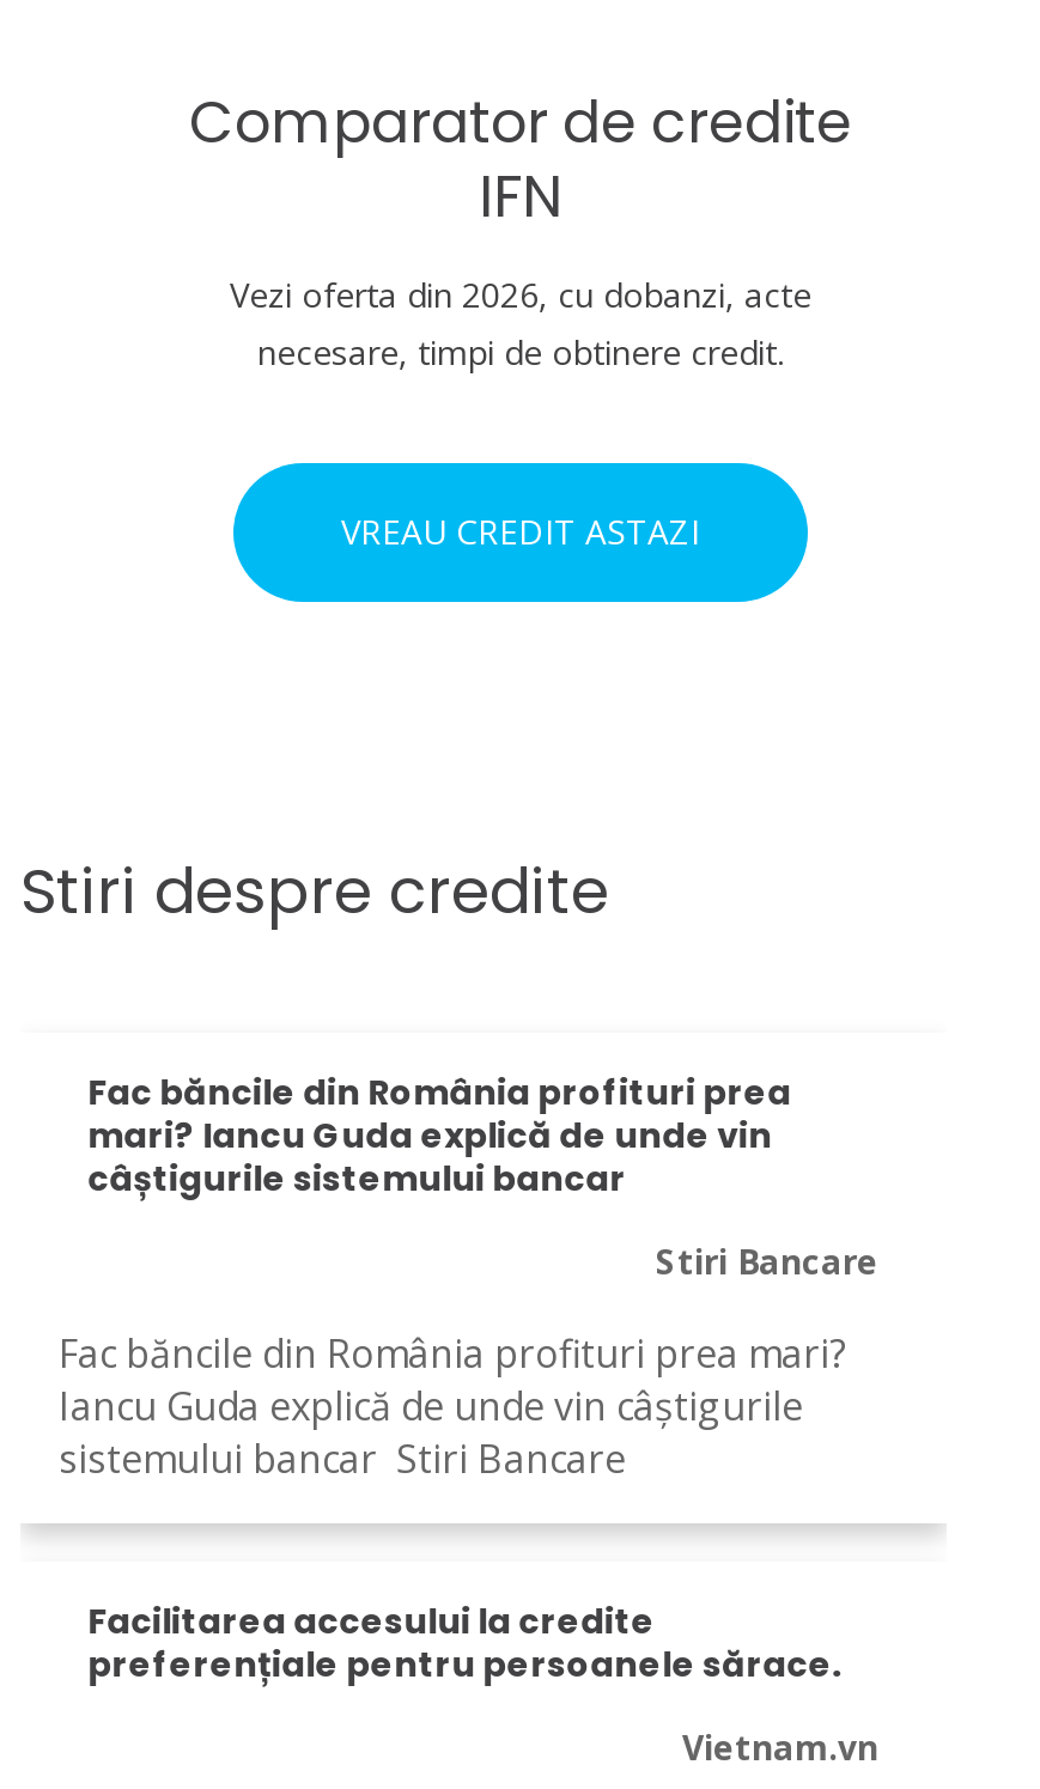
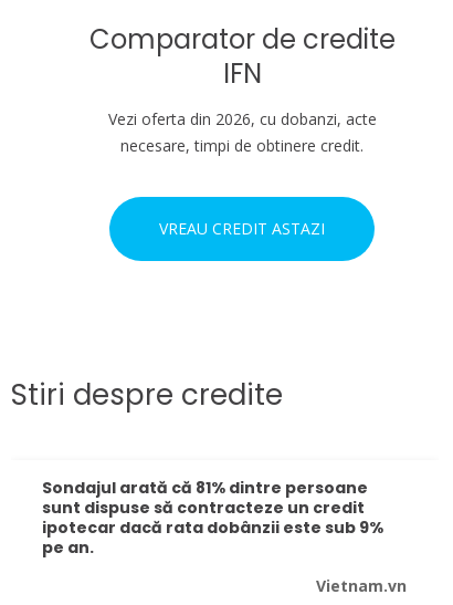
- Fac băncile din România profituri prea
- mari? Iancu Guda explică de unde vin
- câștigurile sistemului bancar
- Stiri Bancare
- Fac băncile din România profituri prea mari?
- Iancu Guda explică de unde vin câștigurile
- sistemului bancar Stiri Bancare
- Facilitarea accesului la credite
- preferențiale pentru persoanele sărace.
+ Sondajul arată că 81% dintre persoane
+ sunt dispuse să contracteze un credit
+ ipotecar dacă rata dobânzii este sub 9%
+ pe an.
